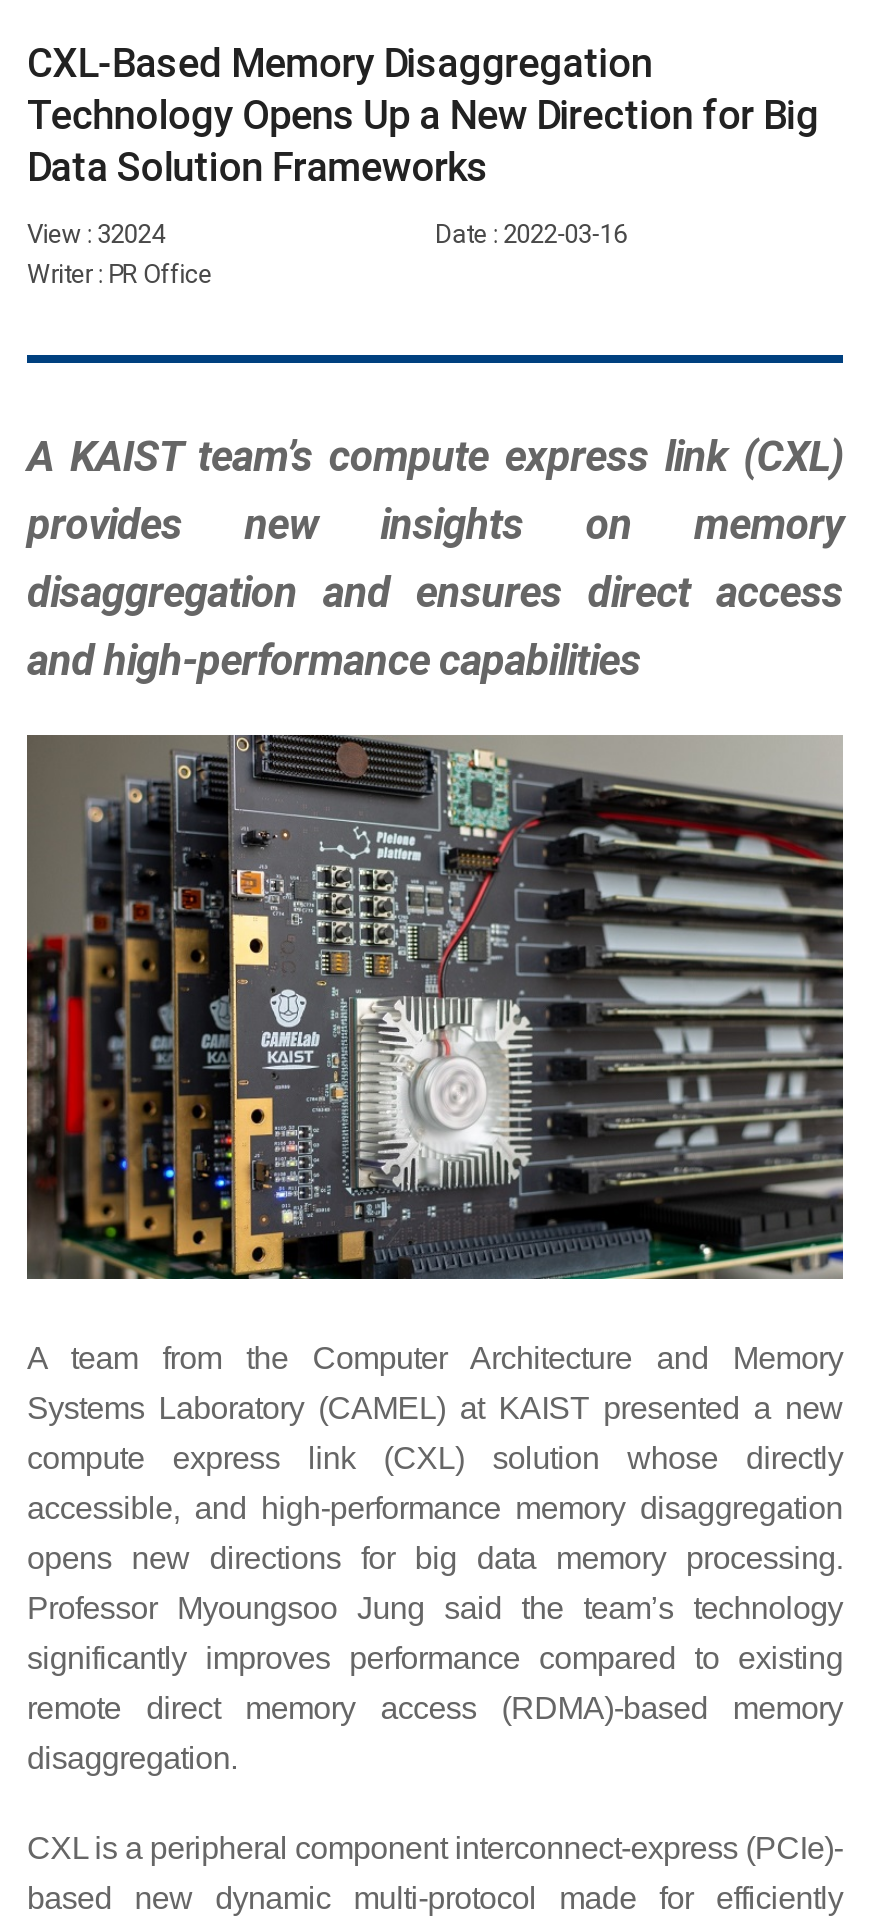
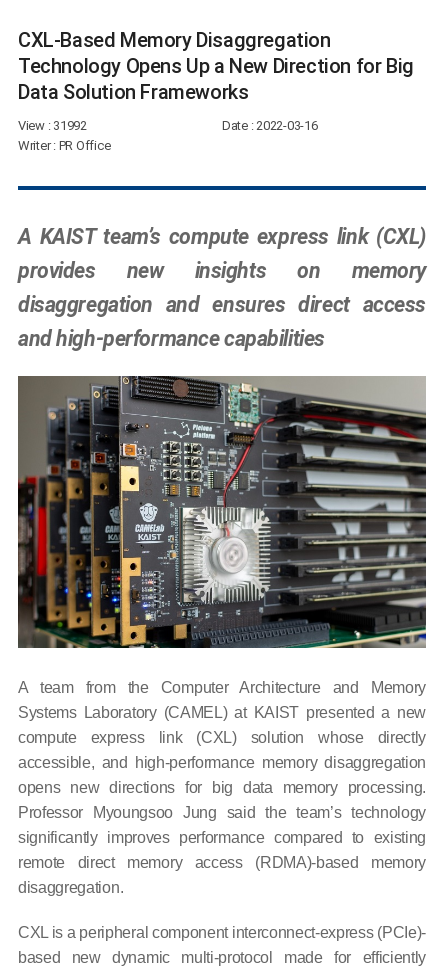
- View: 32024
+ View: 31992
